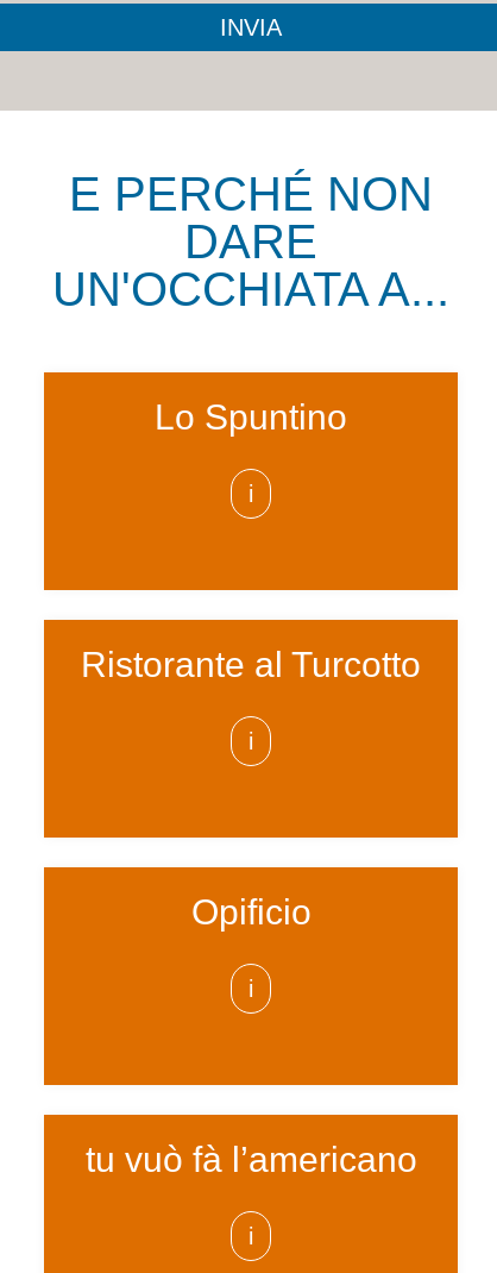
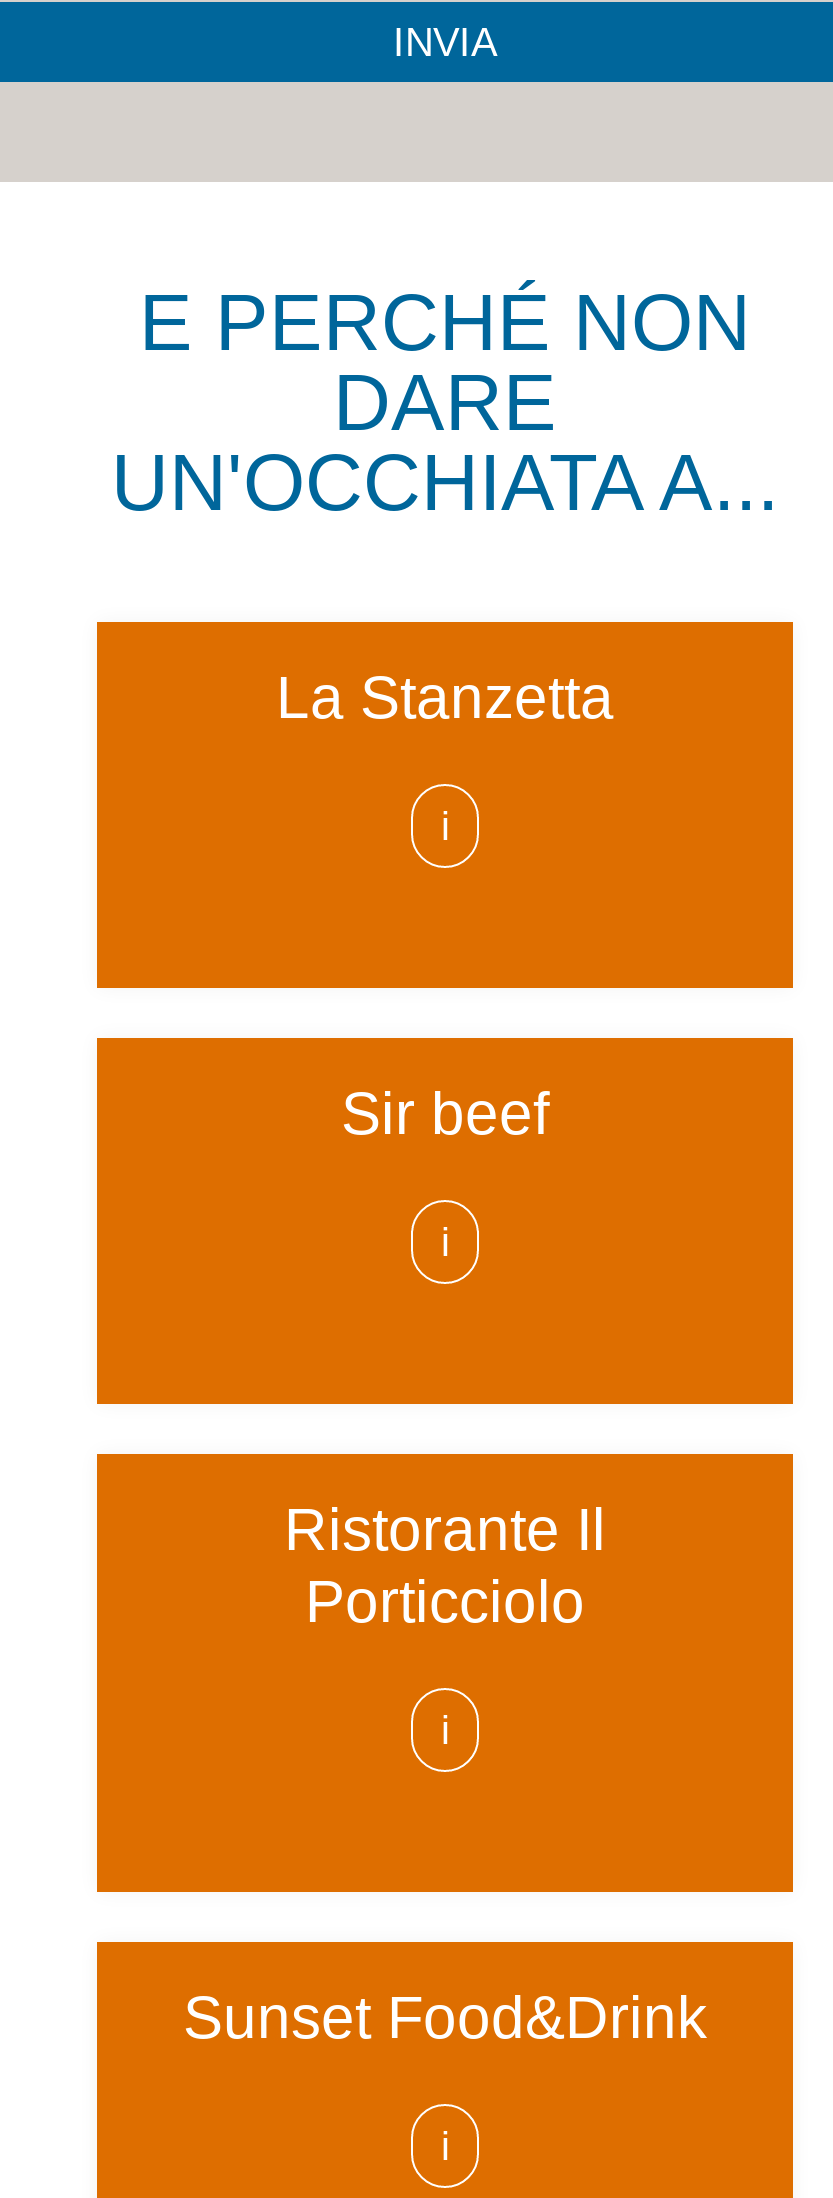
- Lo Spuntino
+ La Stanzetta

- Ristorante al Turcotto
+ Sir beef

- Opificio
+ Ristorante Il
+ Porticciolo

- tu vuò fà l’americano
+ Sunset Food&Drink
